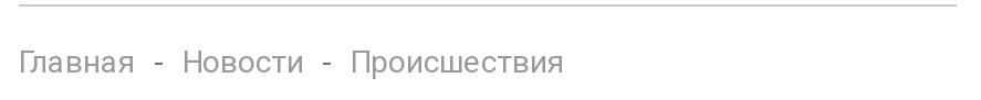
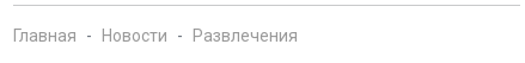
- Происшествия
+ Развлечения
